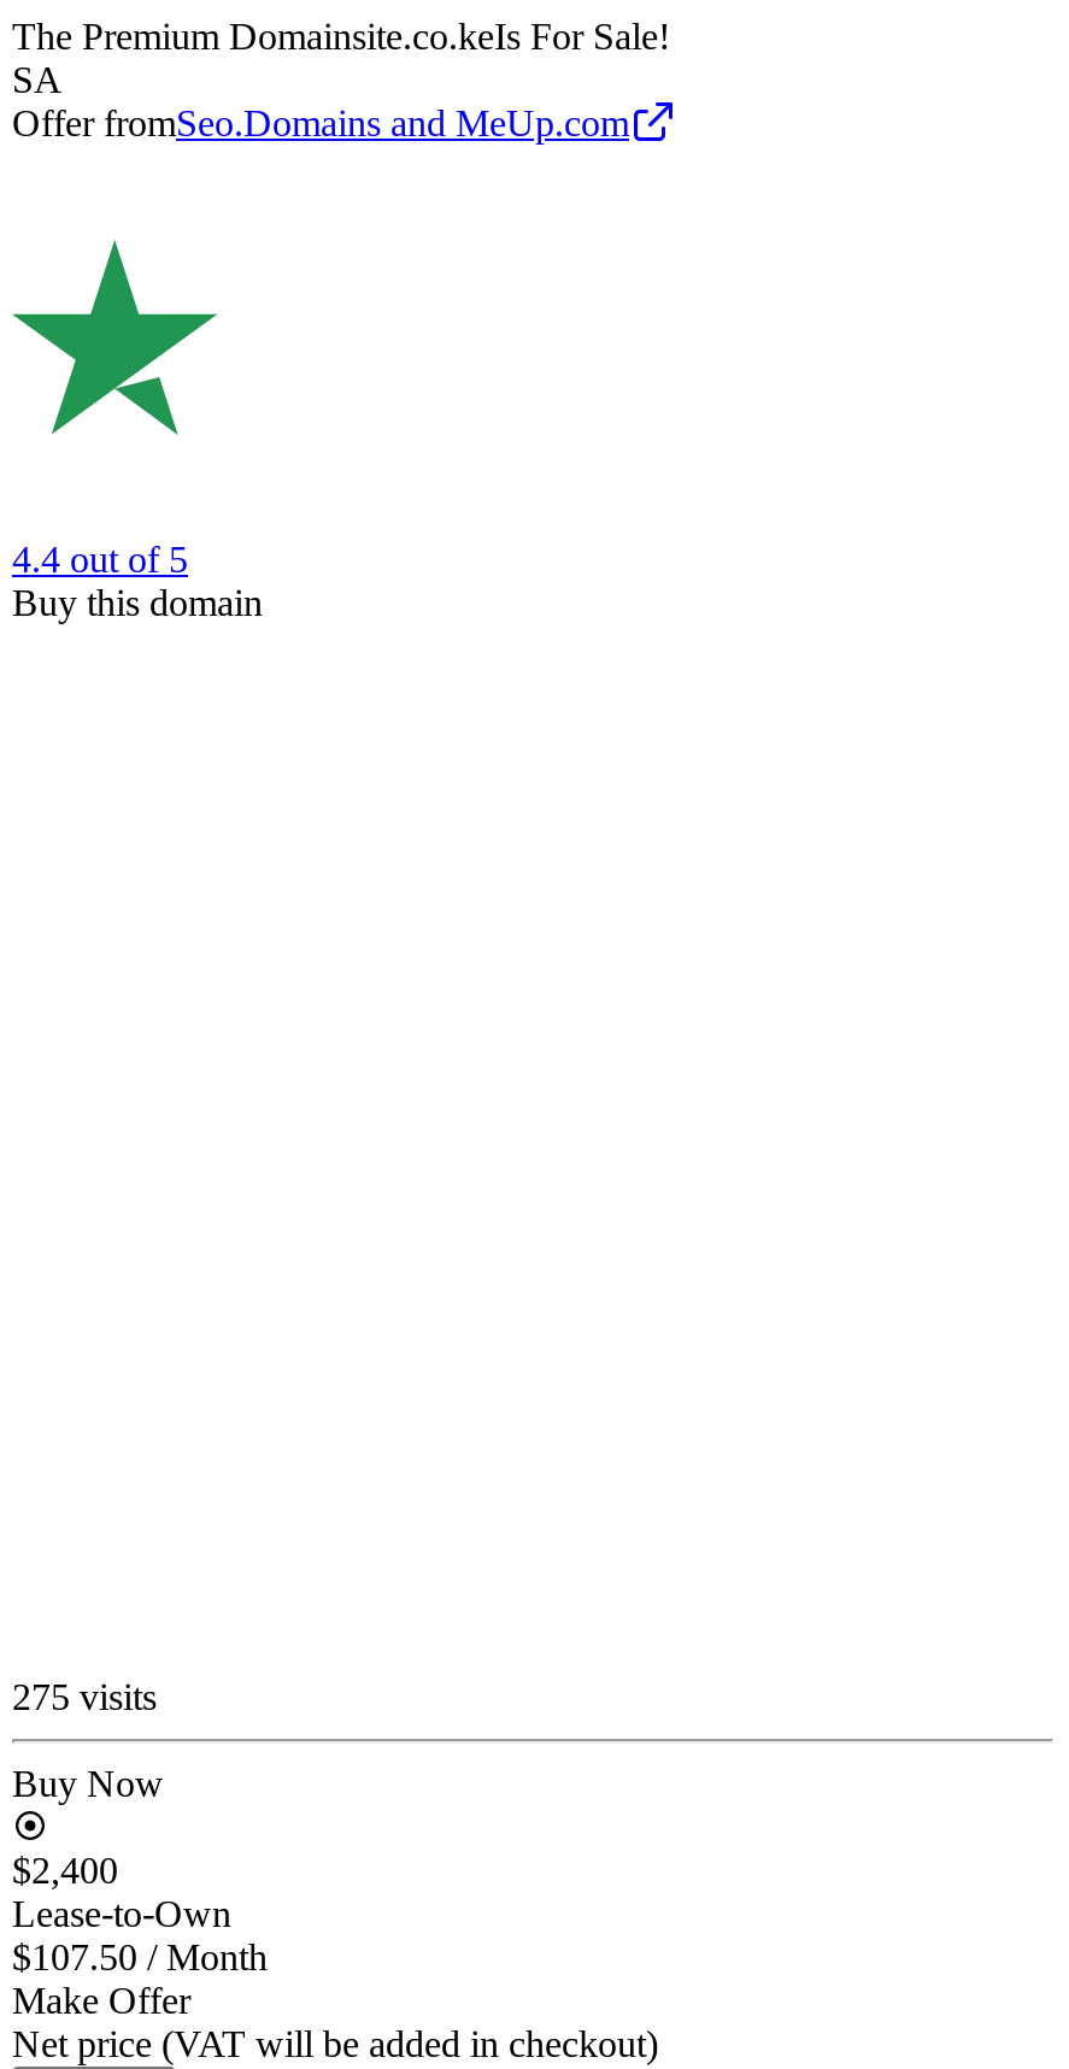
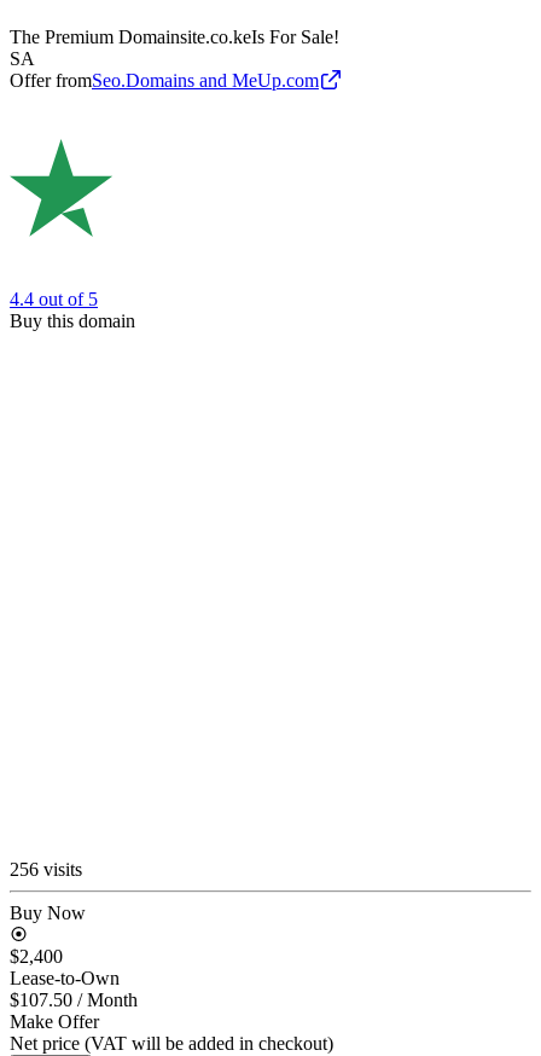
- 275 visits
+ 256 visits
